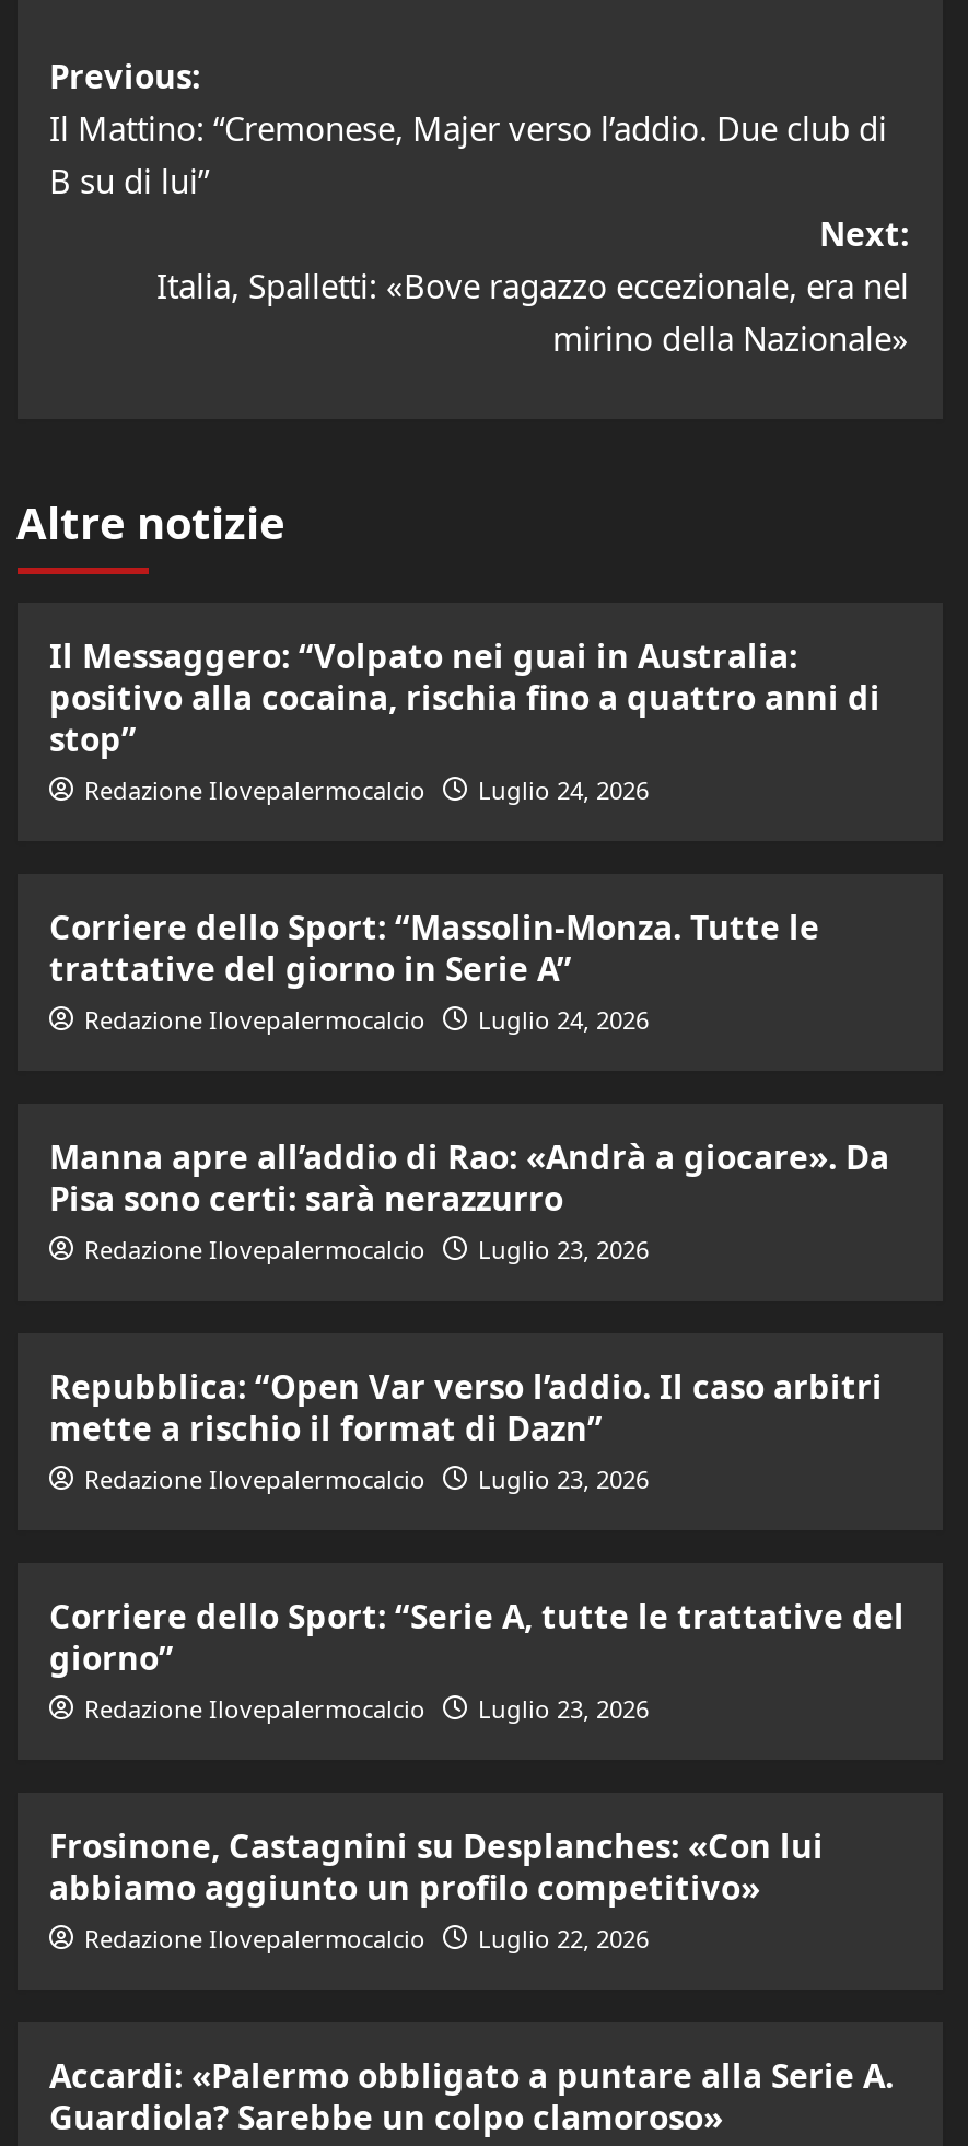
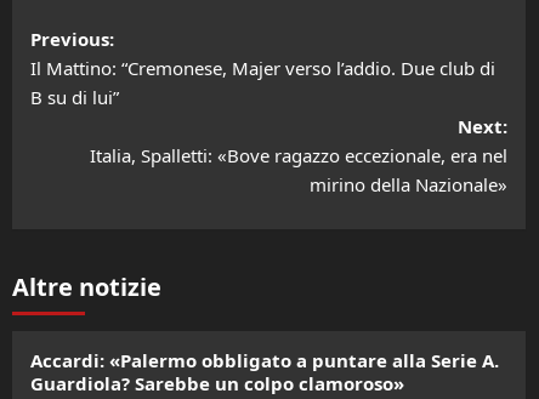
- Il Messaggero: “Volpato nei guai in Australia:
- positivo alla cocaina, rischia fino a quattro anni di
- stop”
- Redazione Ilovepalermocalcio
- Luglio 24, 2026
- Corriere dello Sport: “Massolin-Monza. Tutte le
- trattative del giorno in Serie A”
- Redazione Ilovepalermocalcio
- Luglio 24, 2026
- Manna apre all’addio di Rao: «Andrà a giocare». Da
- Pisa sono certi: sarà nerazzurro
- Redazione Ilovepalermocalcio
- Luglio 23, 2026
- Repubblica: “Open Var verso l’addio. Il caso arbitri
- mette a rischio il format di Dazn”
- Redazione Ilovepalermocalcio
- Luglio 23, 2026
- Corriere dello Sport: “Serie A, tutte le trattative del
- giorno”
- Redazione Ilovepalermocalcio
- Luglio 23, 2026
- Frosinone, Castagnini su Desplanches: «Con lui
- abbiamo aggiunto un profilo competitivo»
- Redazione Ilovepalermocalcio
- Luglio 22, 2026
